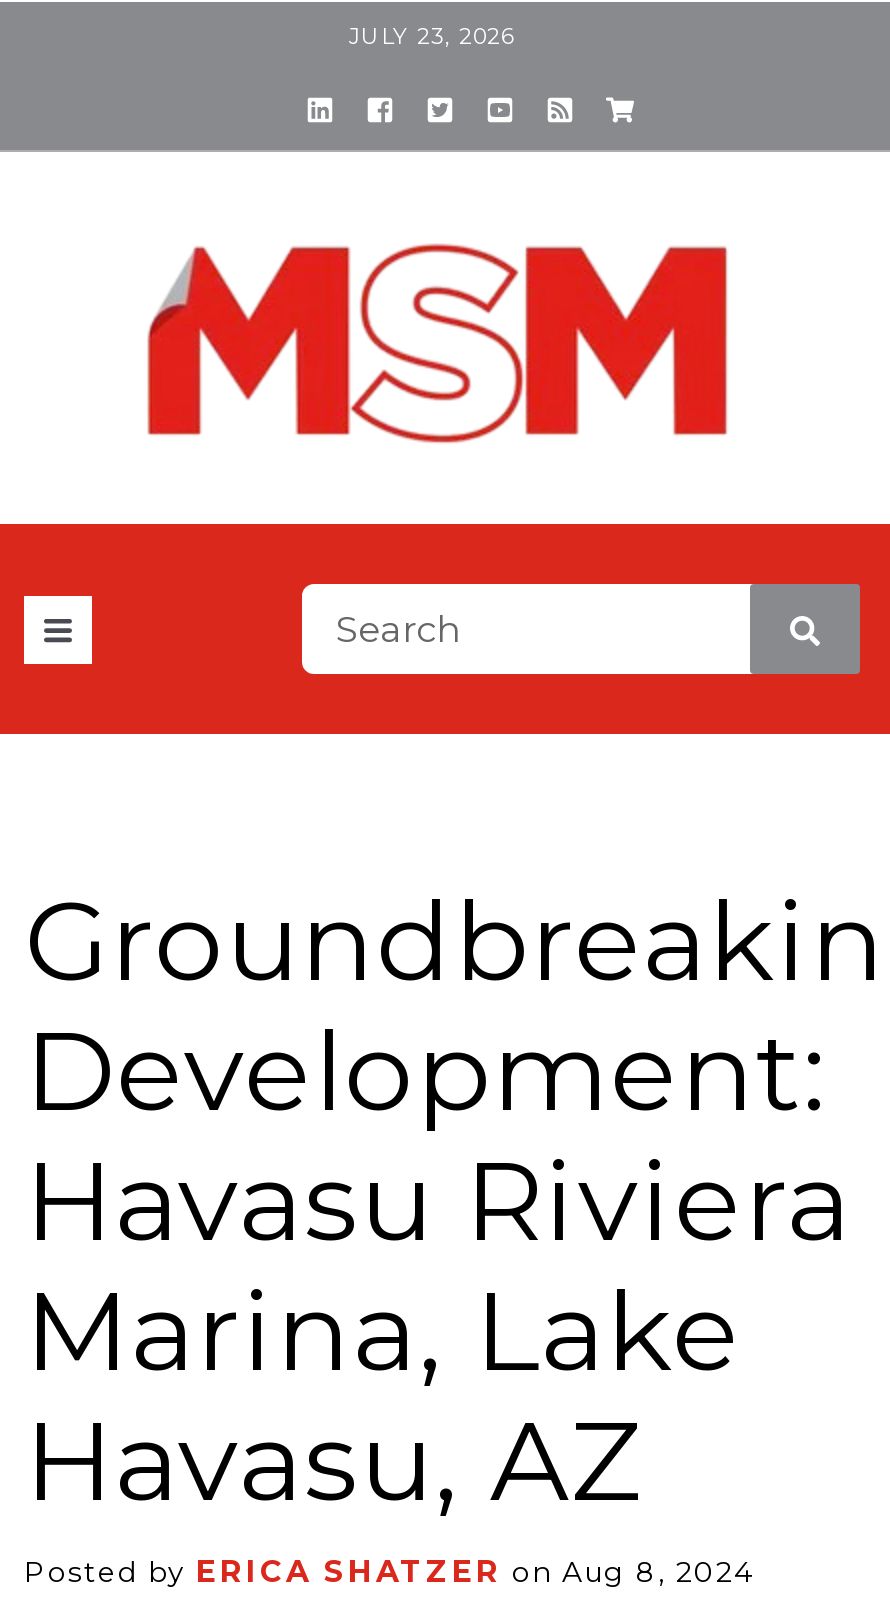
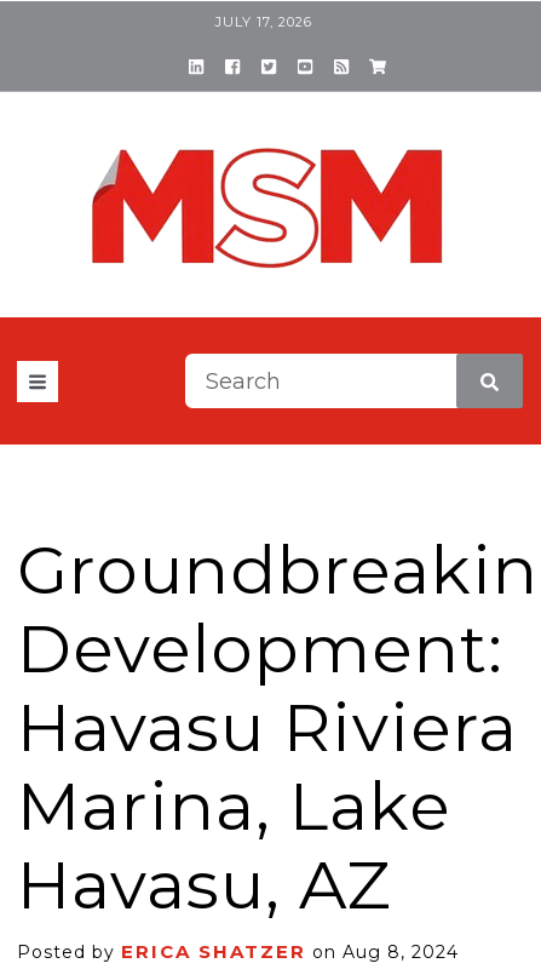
- JULY 23, 2026
+ JULY 17, 2026
